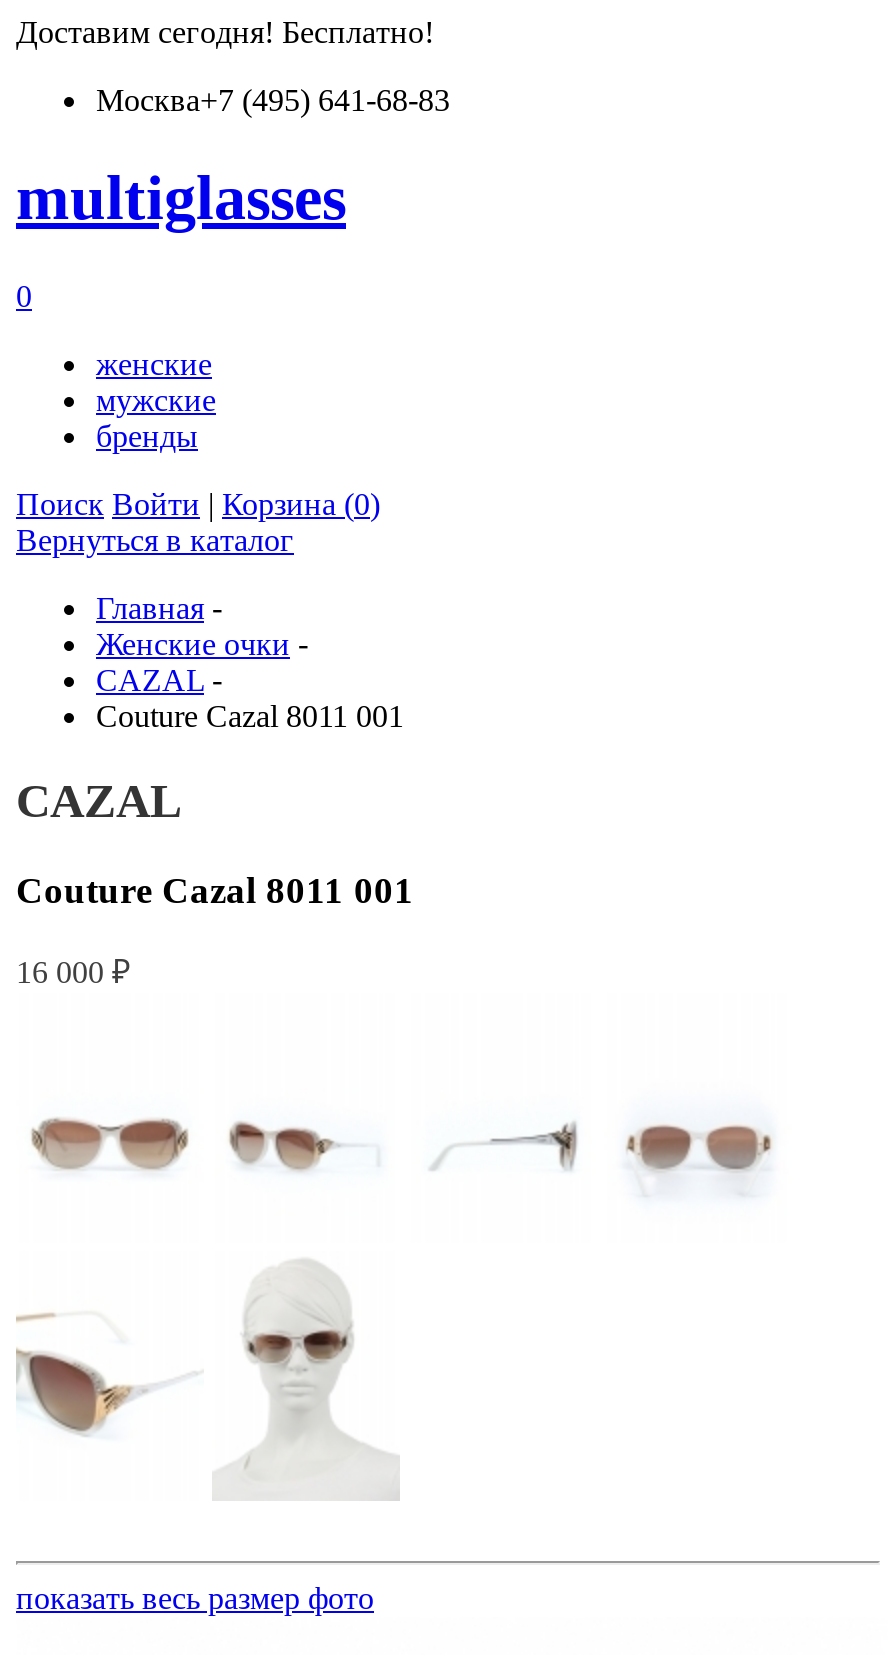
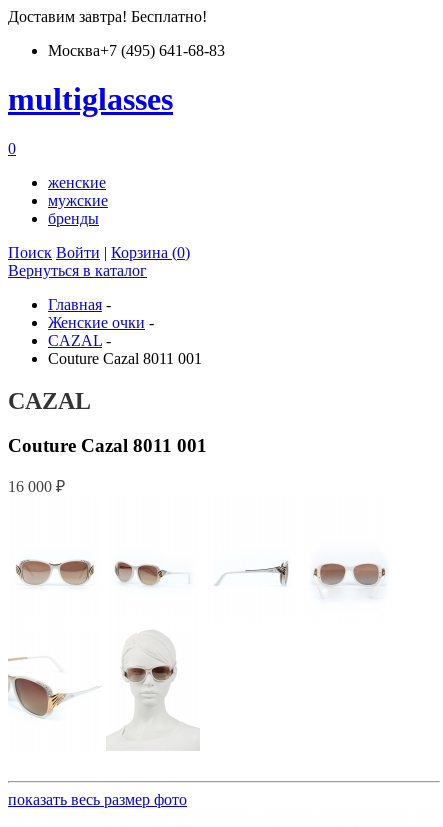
- Доставим сегодня! Бесплатно!
+ Доставим завтра! Бесплатно!
